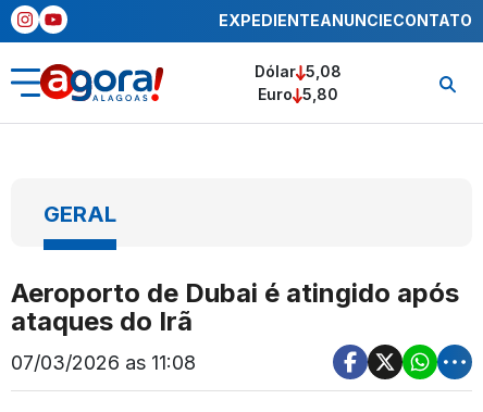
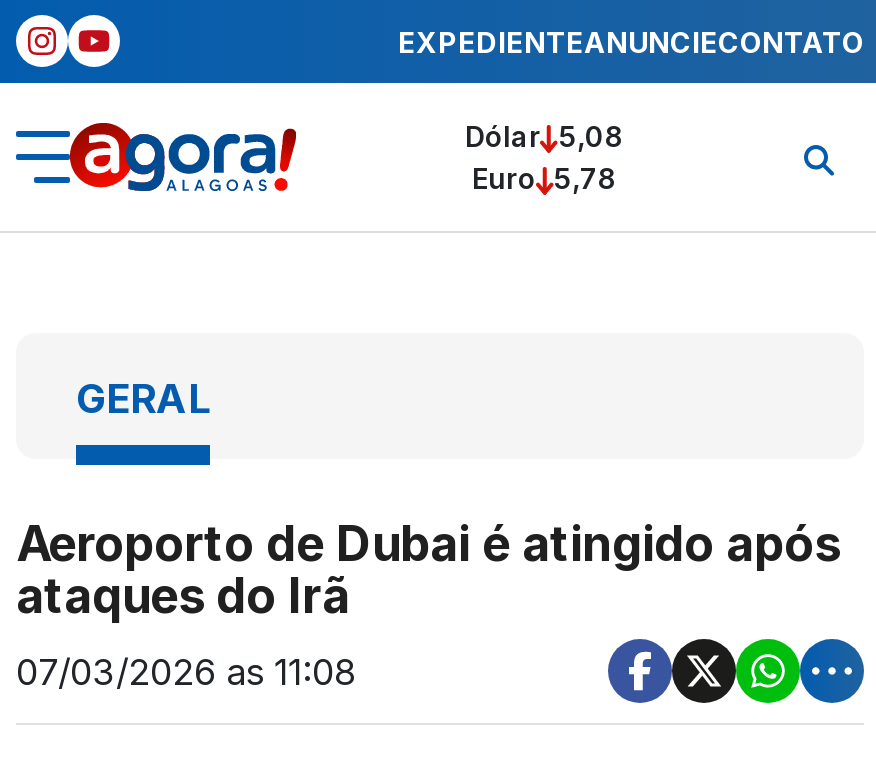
- Euro 5,80
+ Euro 5,78
